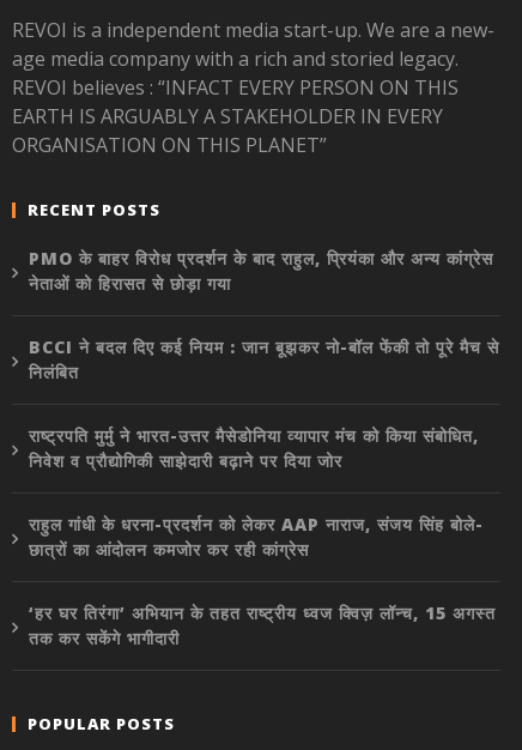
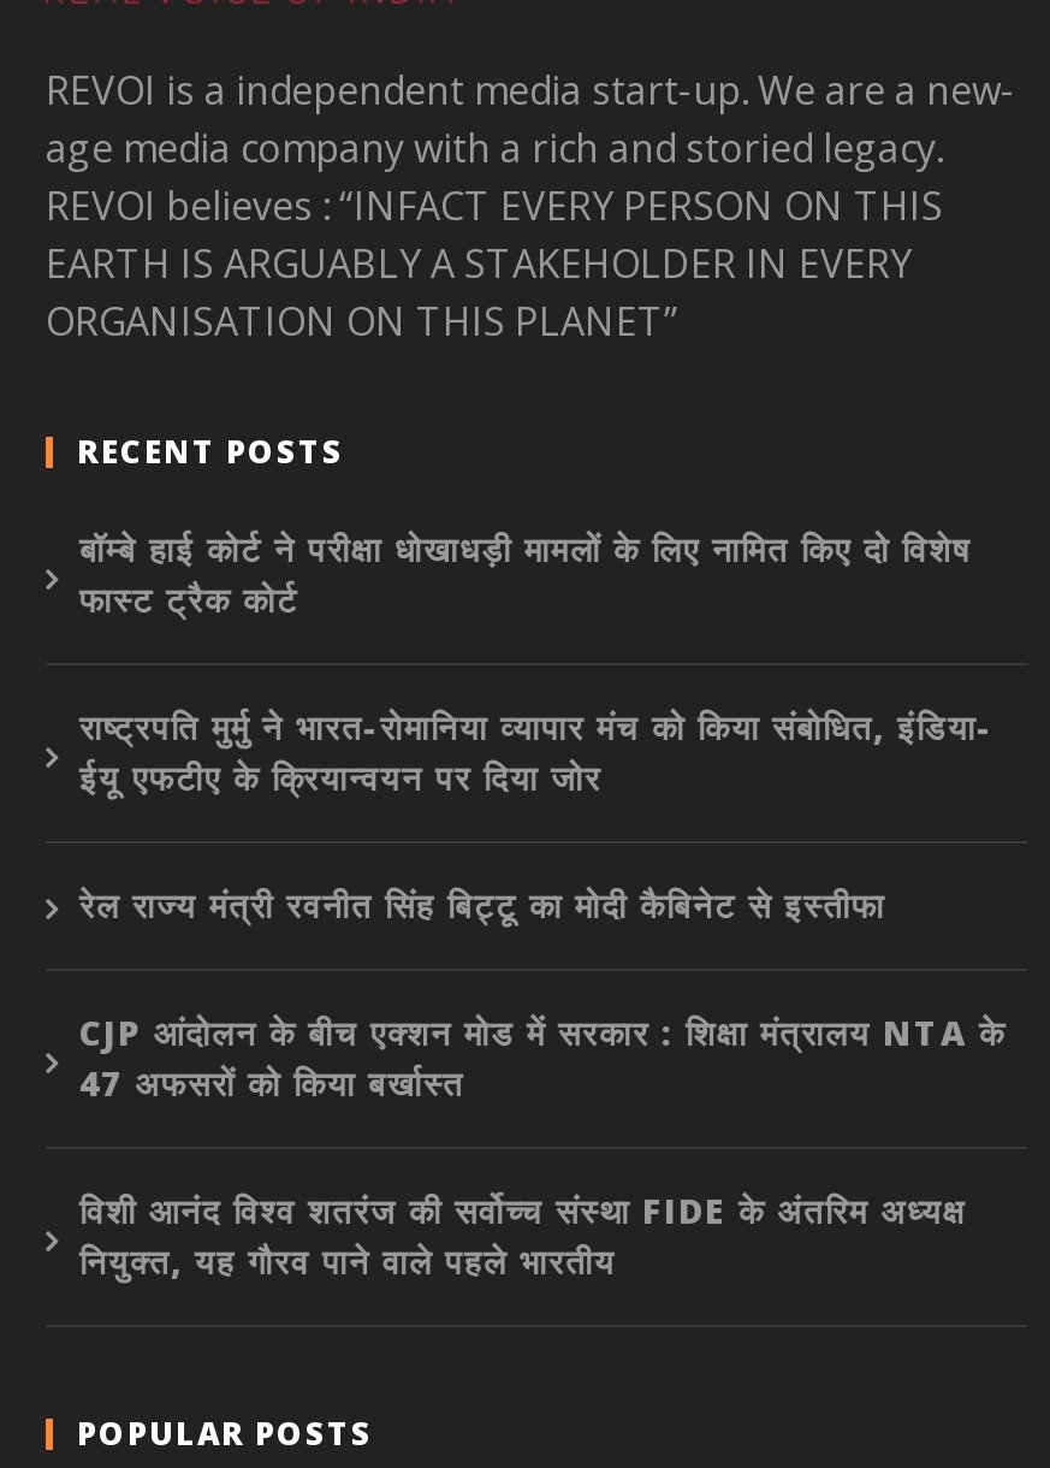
- PMO के बाहर विरोध प्रदर्शन के बाद राहुल, प्रियंका और अन्य कांग्रेस
- नेताओं को हिरासत से छोड़ा गया
+ बॉम्बे हाई कोर्ट ने परीक्षा धोखाधड़ी मामलों के लिए नामित किए दो विशेष
+ फास्ट ट्रैक कोर्ट

- BCCI ने बदल दिए कई नियम : जान बूझकर नो-बॉल फेंकी तो पूरे मैच से
- निलंबित
+ राष्ट्रपति मुर्मु ने भारत-रोमानिया व्‍यापार मंच को किया संबोधित, इंडिया-
+ ईयू एफटीए के क्रियान्वयन पर दिया जोर

- राष्ट्रपति मुर्मु ने भारत-उत्तर मैसेडोनिया व्यापार मंच को किया संबोधित,
- निवेश व प्रौद्योगिकी साझेदारी बढ़ाने पर दिया जोर
+ रेल राज्य मंत्री रवनीत सिंह बिट्टू का मोदी कैबिनेट से इस्तीफा

- राहुल गांधी के धरना-प्रदर्शन को लेकर AAP नाराज, संजय सिंह बोले-
- छात्रों का आंदोलन कमजोर कर रही कांग्रेस
+ CJP आंदोलन के बीच एक्शन मोड में सरकार : शिक्षा मंत्रालय NTA के
+ 47 अफसरों को किया बर्खास्त

- ‘हर घर तिरंगा’ अभियान के तहत राष्ट्रीय ध्वज क्विज़ लॉन्च, 15 अगस्त
- तक कर सकेंगे भागीदारी
+ विशी आनंद विश्व शतरंज की सर्वोच्च संस्था FIDE के अंतरिम अध्यक्ष
+ नियुक्त, यह गौरव पाने वाले पहले भारतीय
